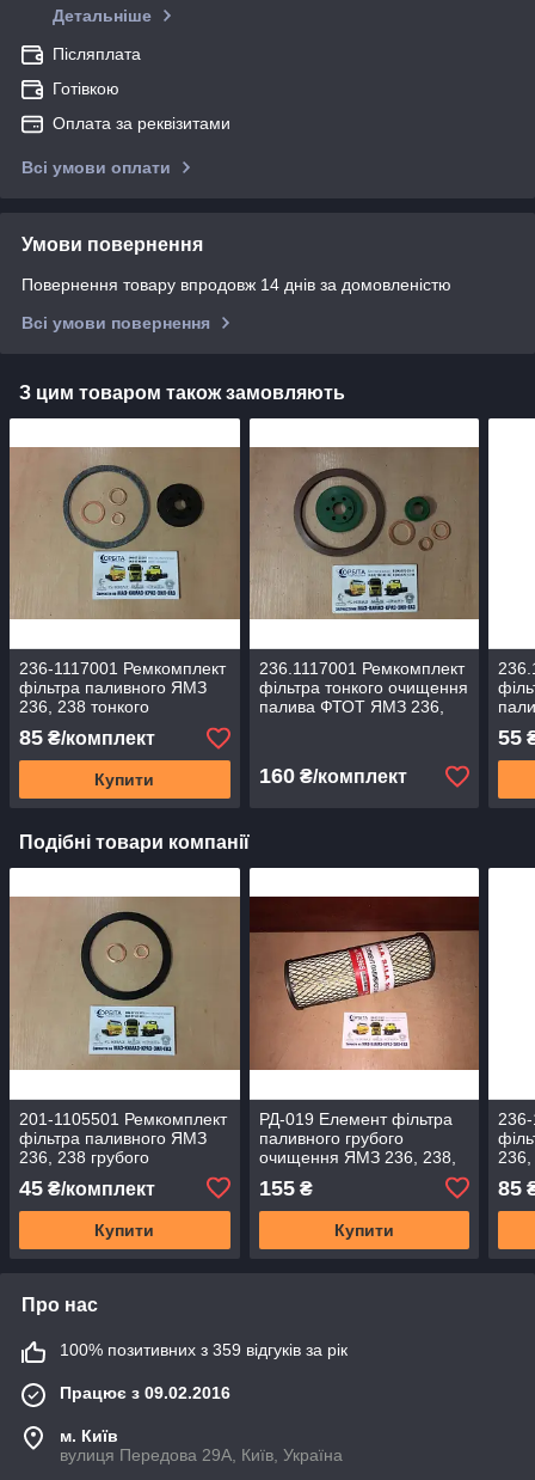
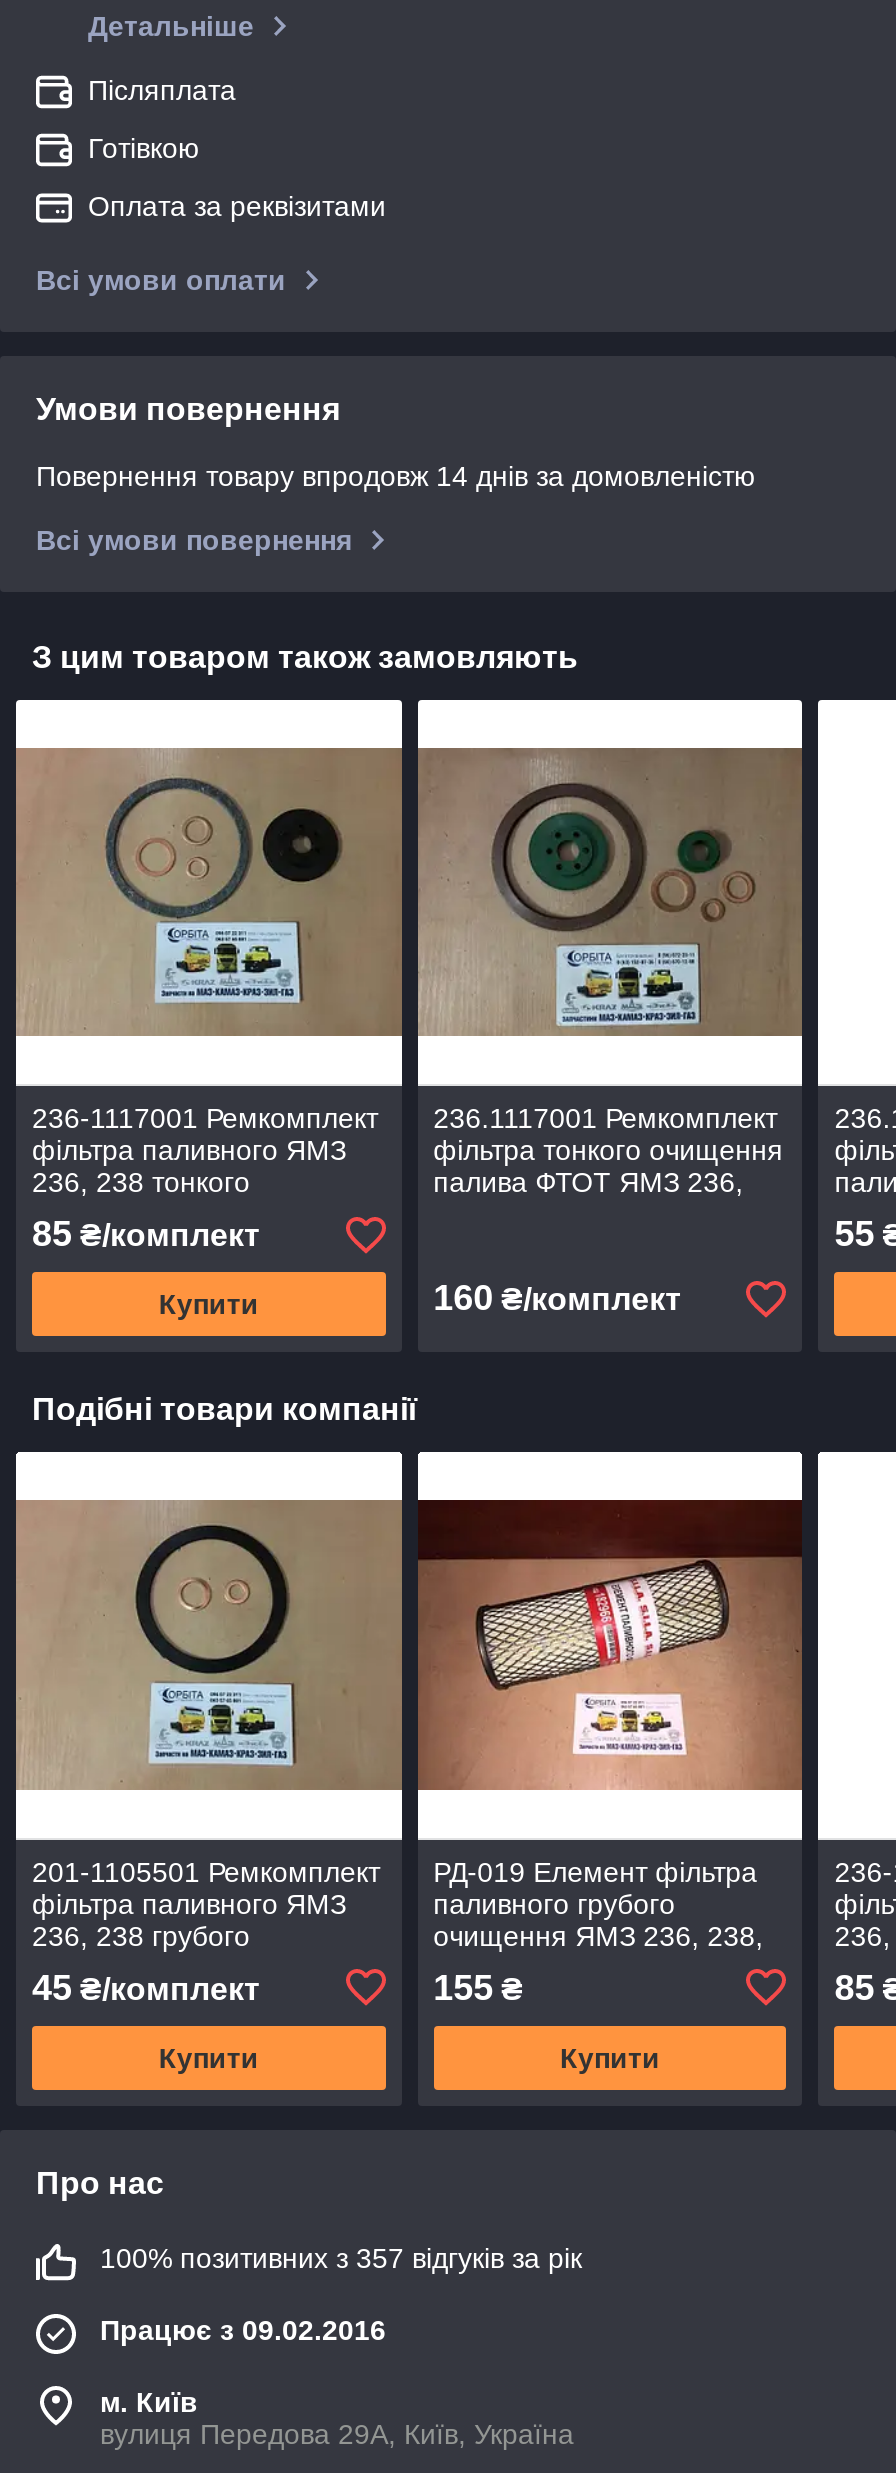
- 100% позитивних з 359 відгуків за рік
+ 100% позитивних з 357 відгуків за рік
